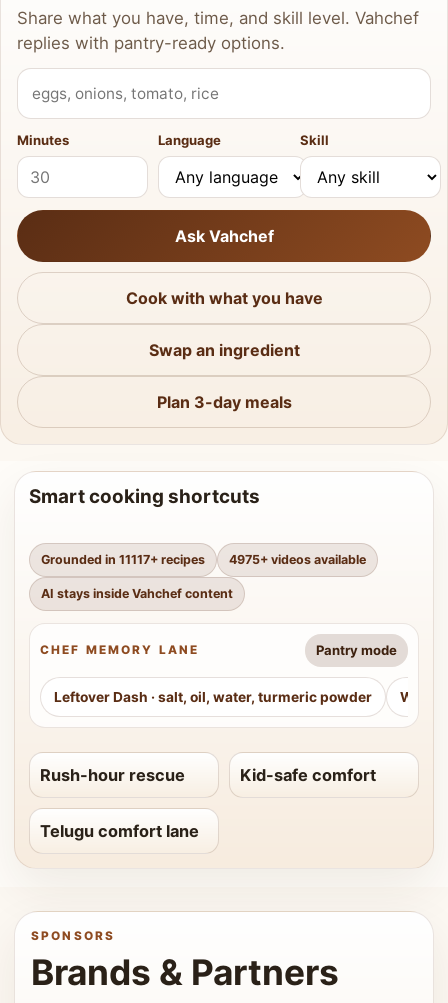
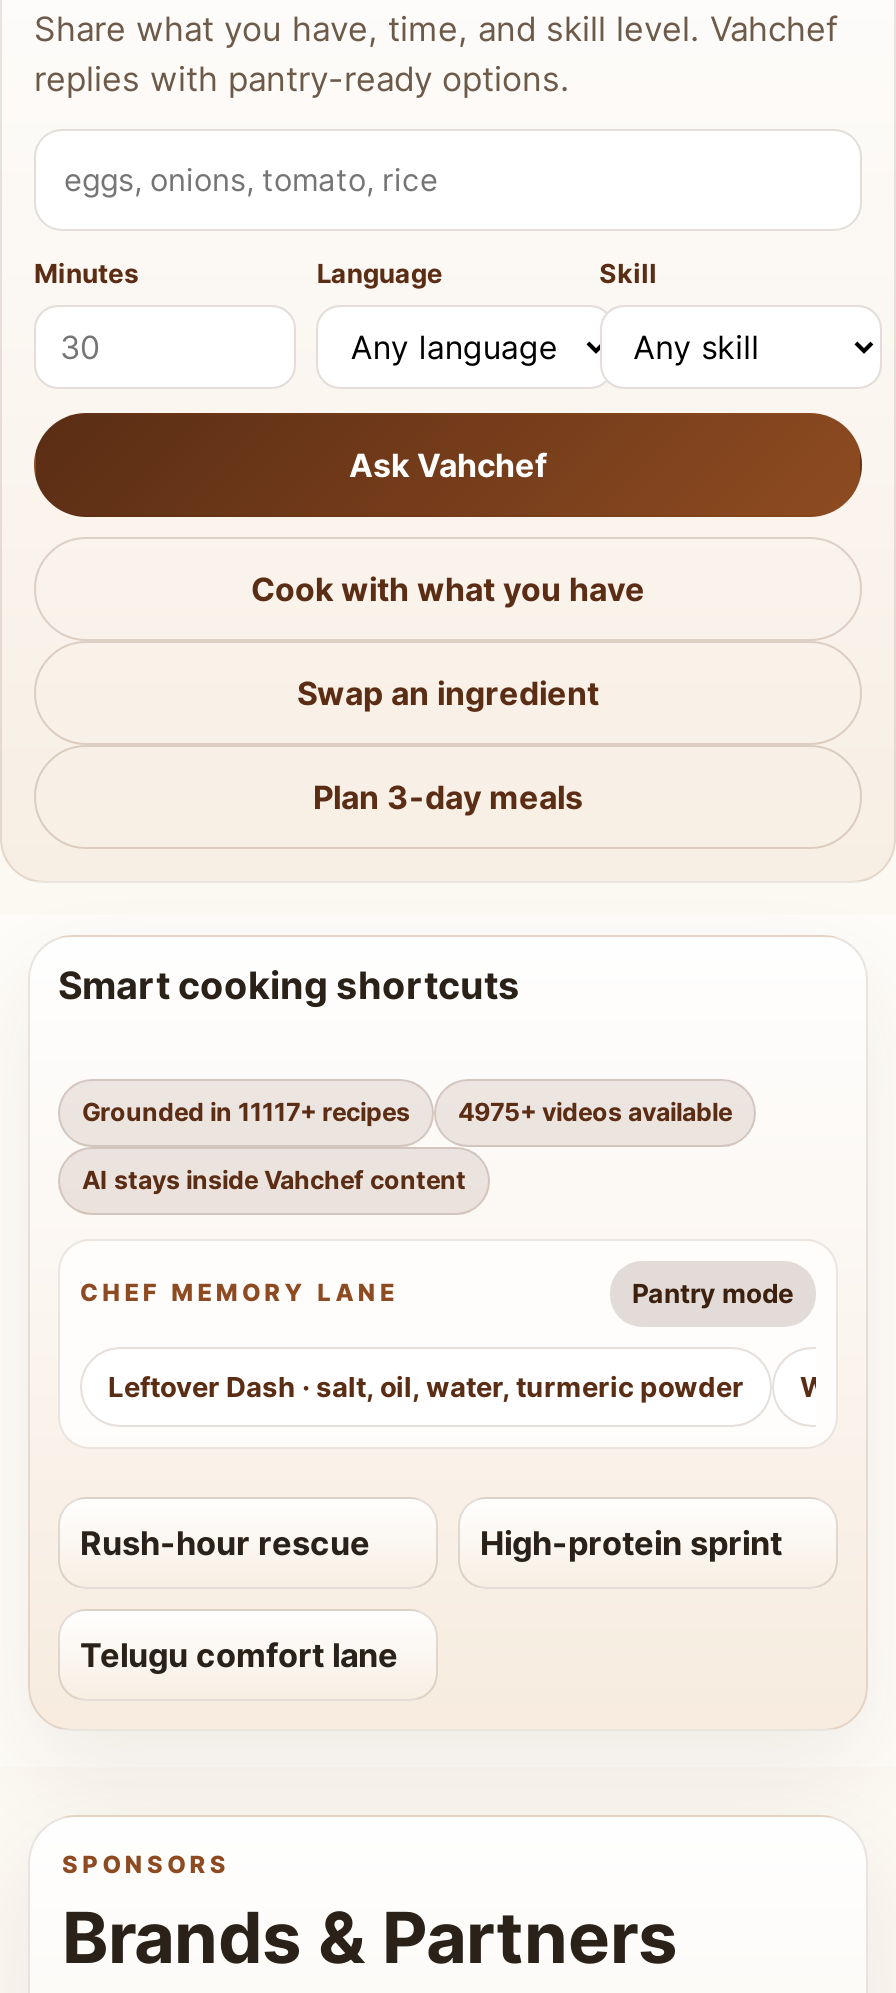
- Kid-safe comfort
+ High-protein sprint
